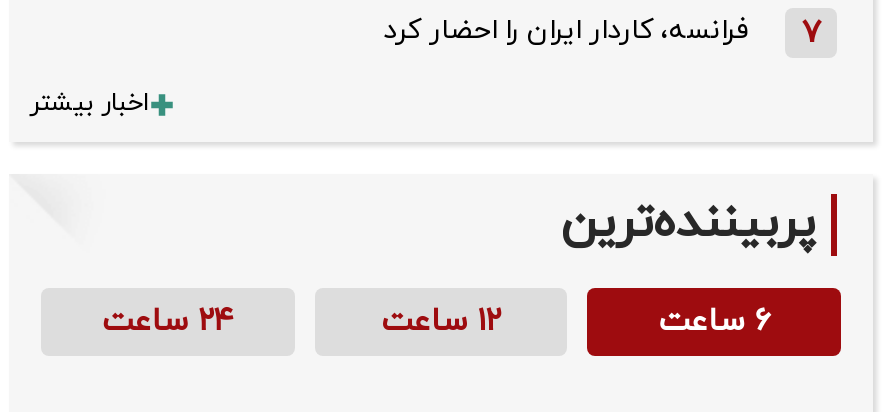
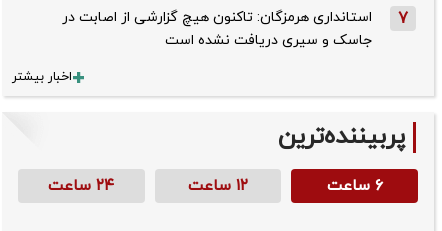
- فرانسه، کاردار ایران را احضار کرد
+ استانداری هرمزگان: تاکنون هیچ گزارشی از اصابت در
+ جاسک و سیری دریافت نشده است
